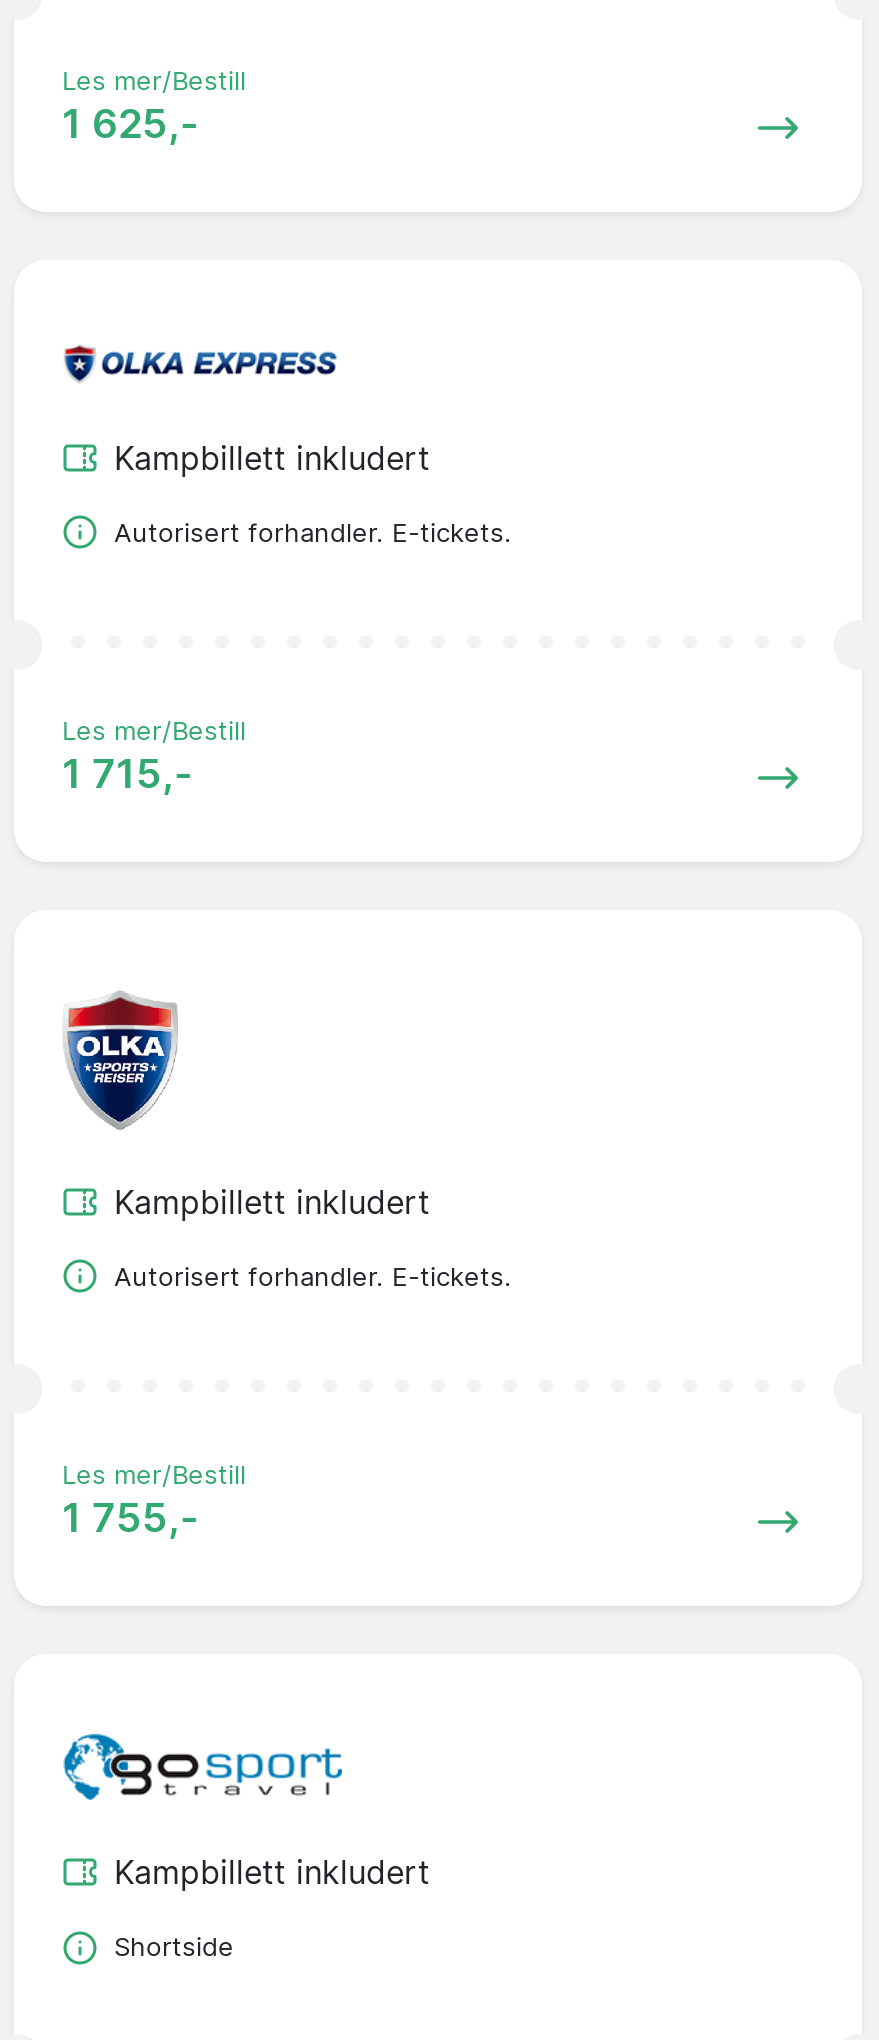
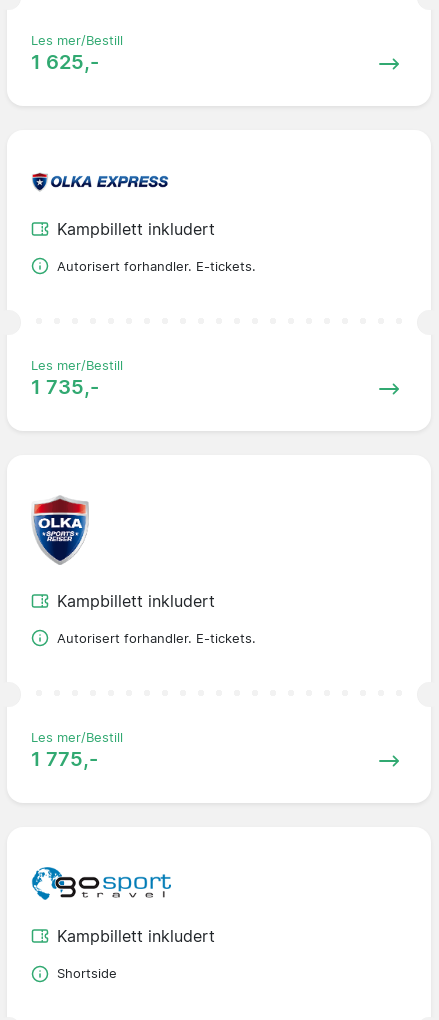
- 1 715,-
+ 1 735,-

- 1 755,-
+ 1 775,-
